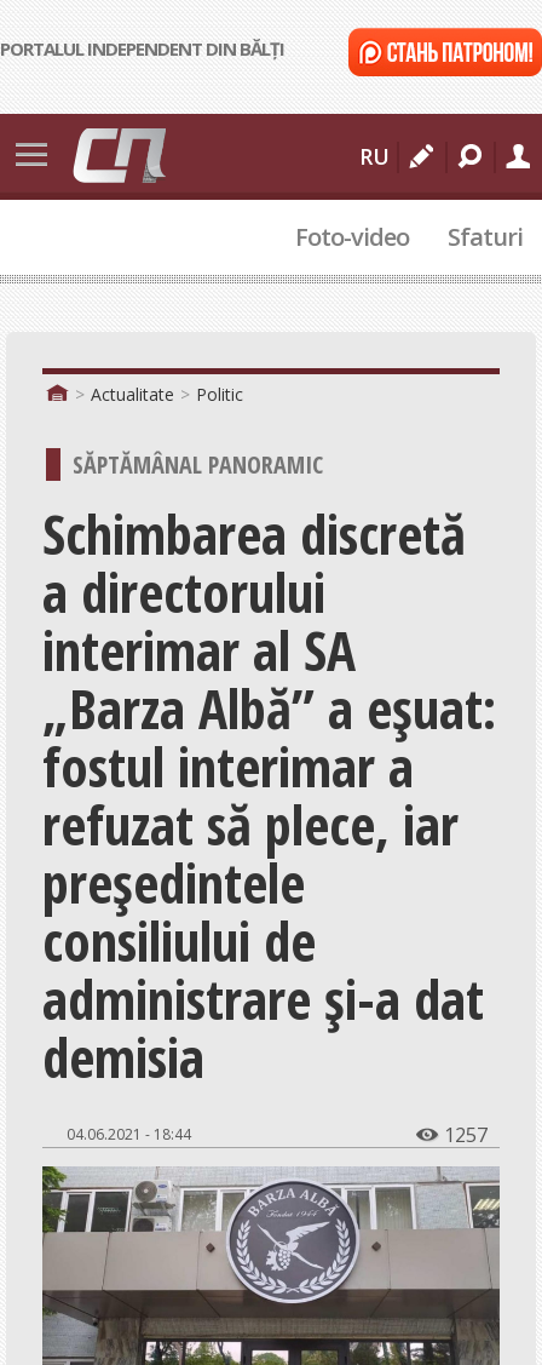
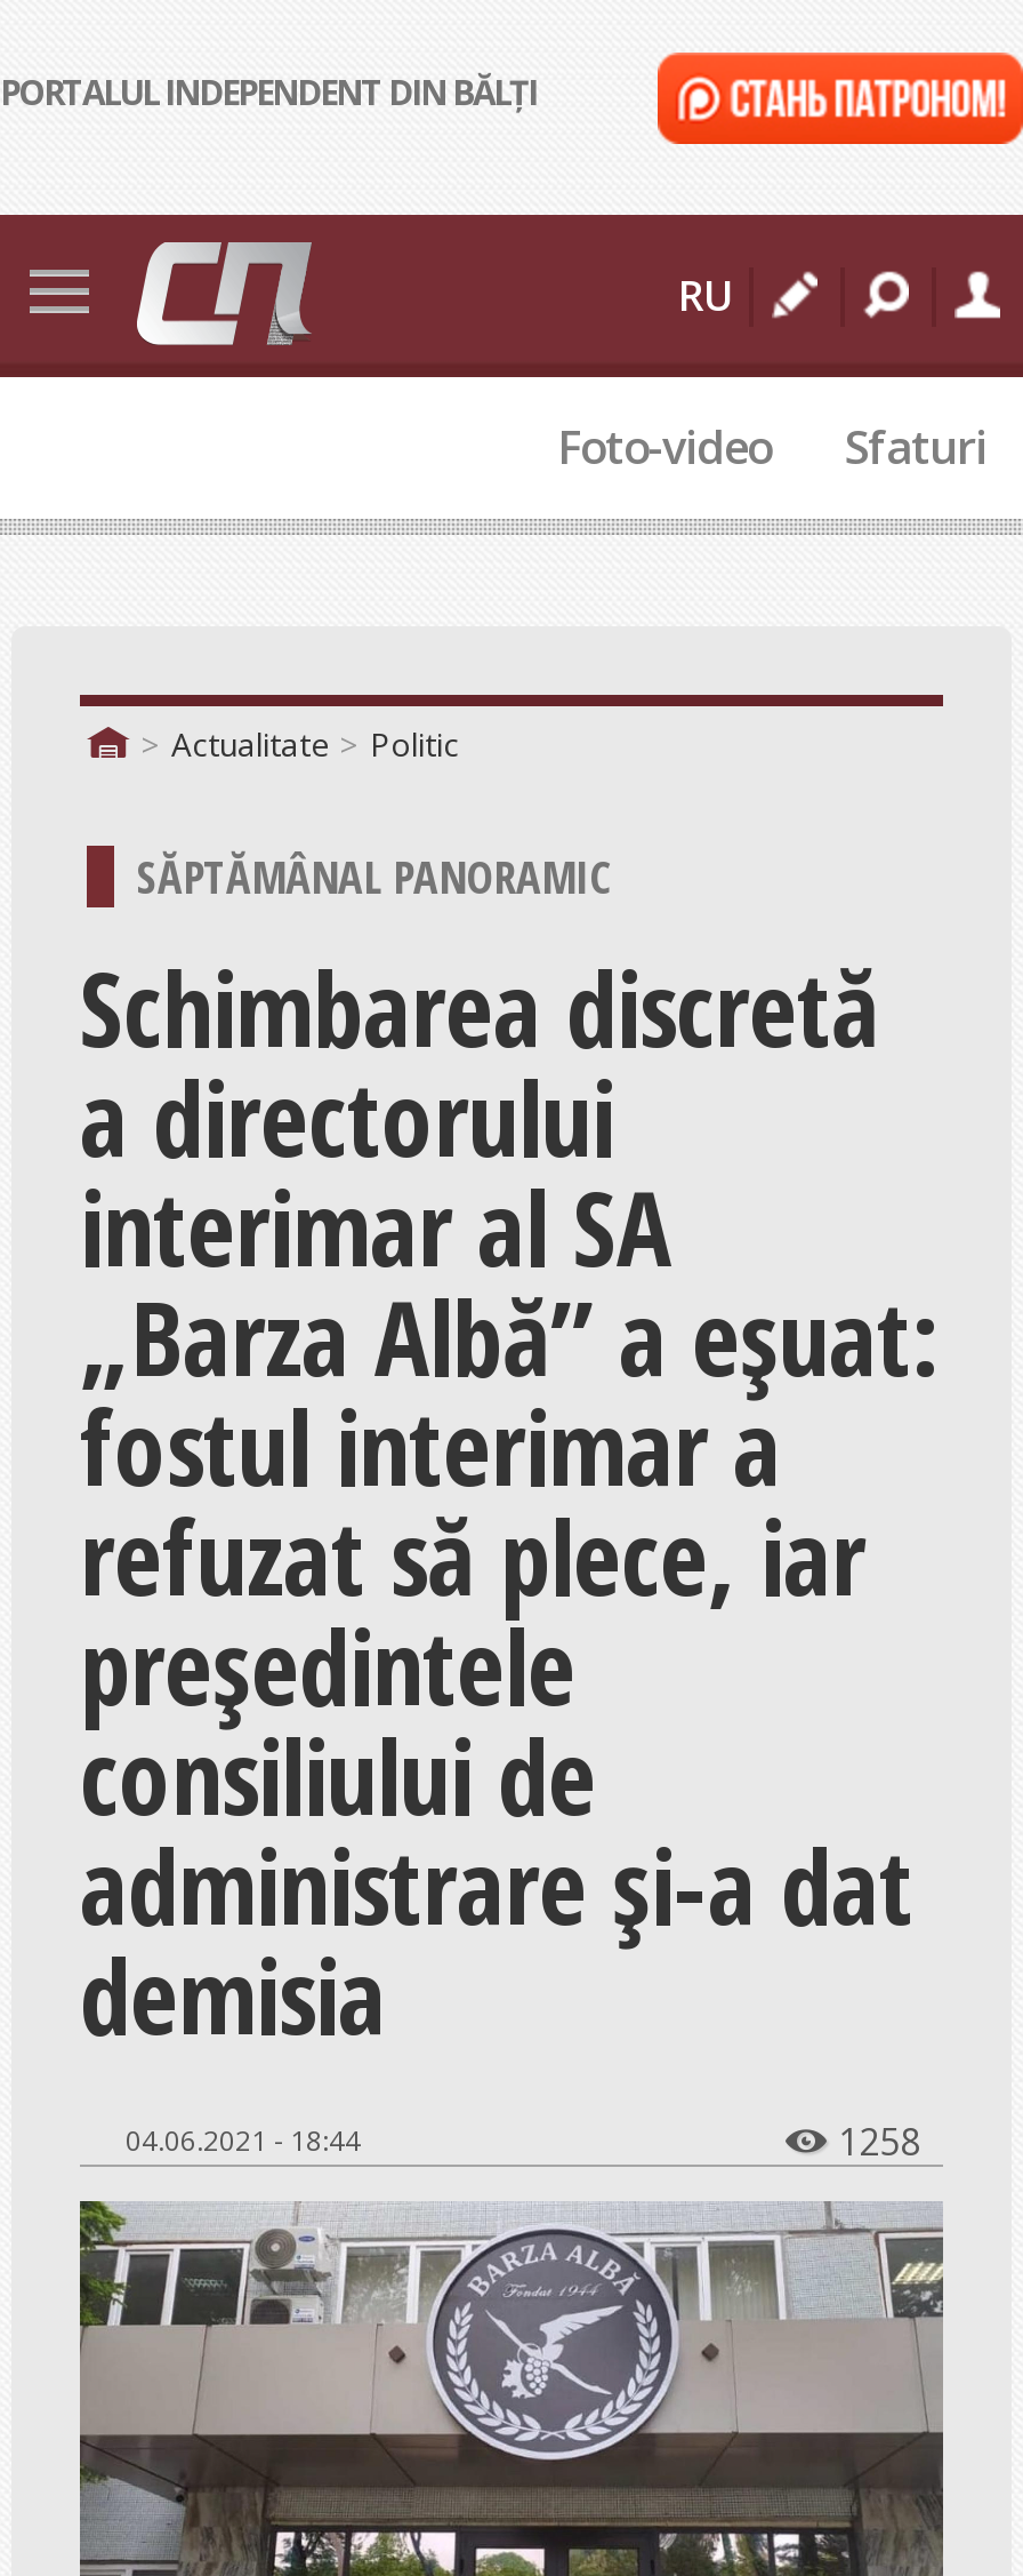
- 1257
+ 1258
